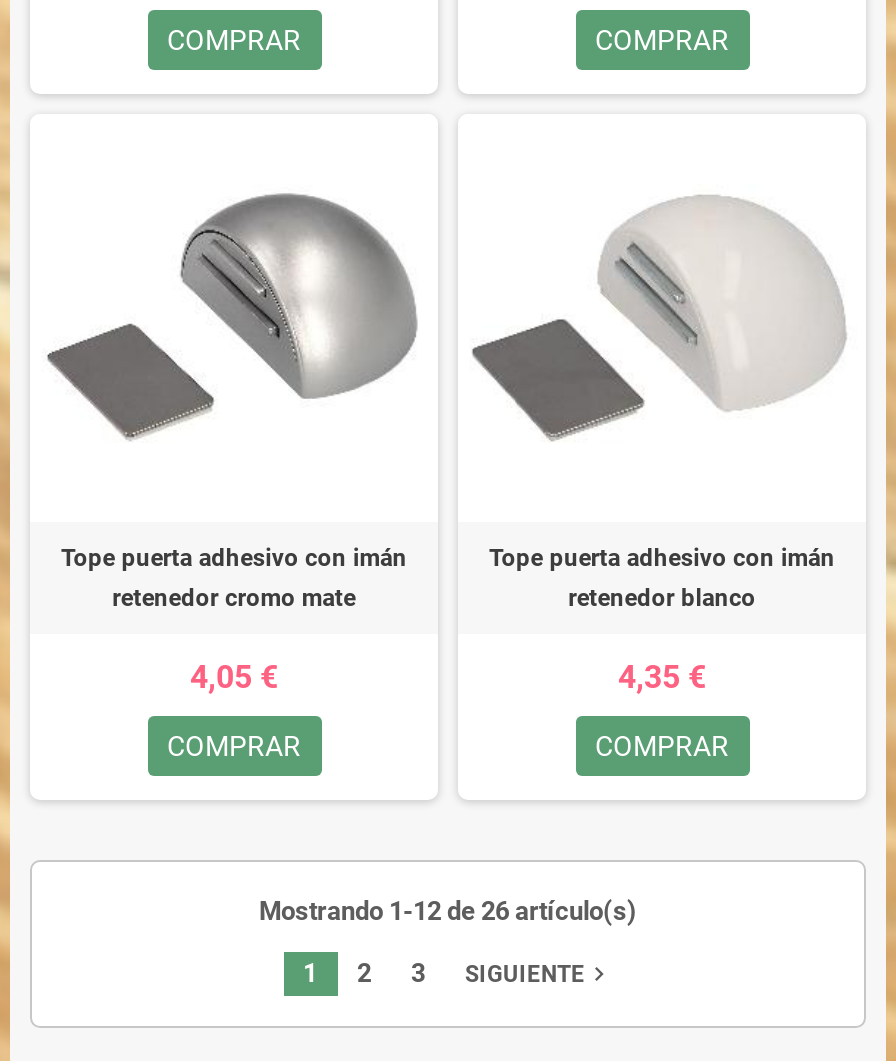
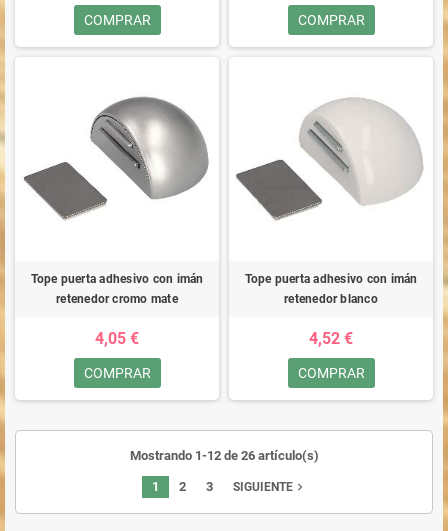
- 4,35 €
+ 4,52 €
